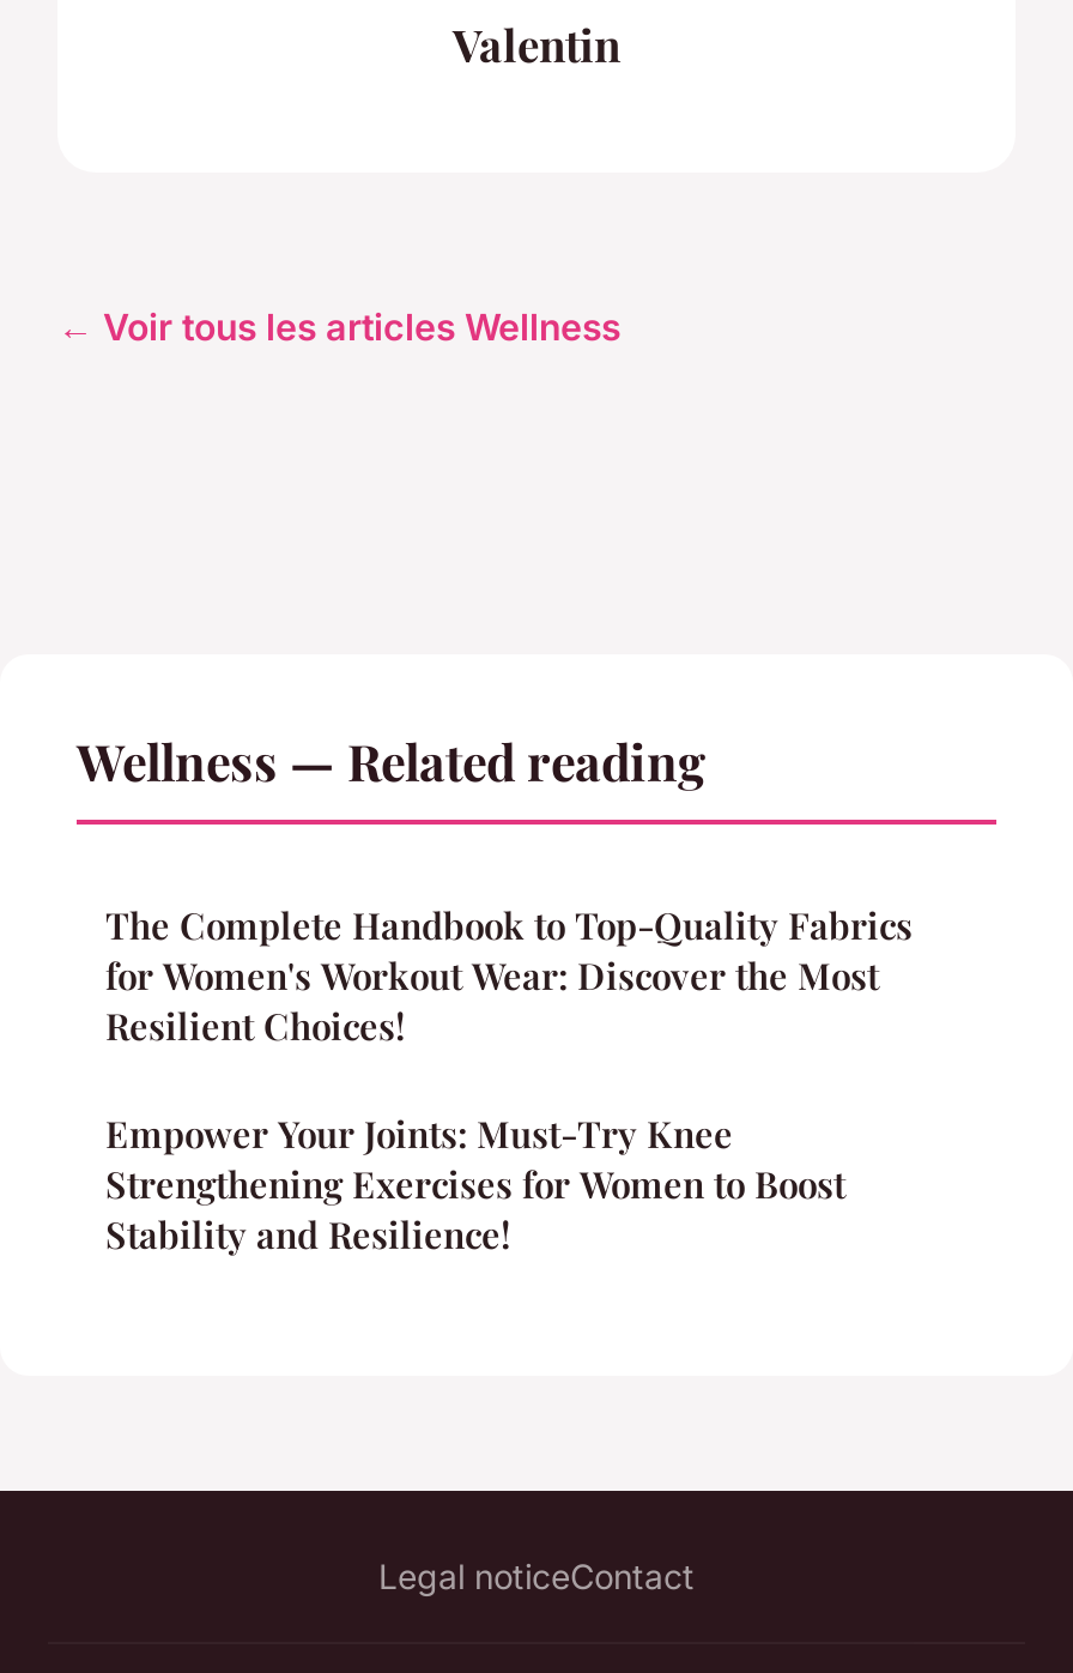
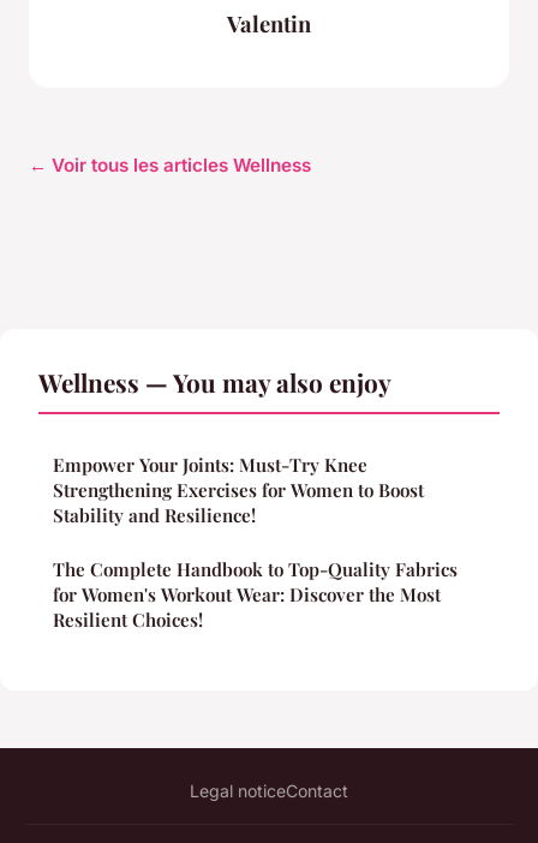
- Wellness — Related reading
+ Wellness — You may also enjoy

moved down: The Complete Handbook to Top-Quality Fabrics | for Women's Workout Wear: Discover the Most | Resilient Choices!

moved up: Empower Your Joints: Must-Try Knee | Strengthening Exercises for Women to Boost | Stability and Resilience!
